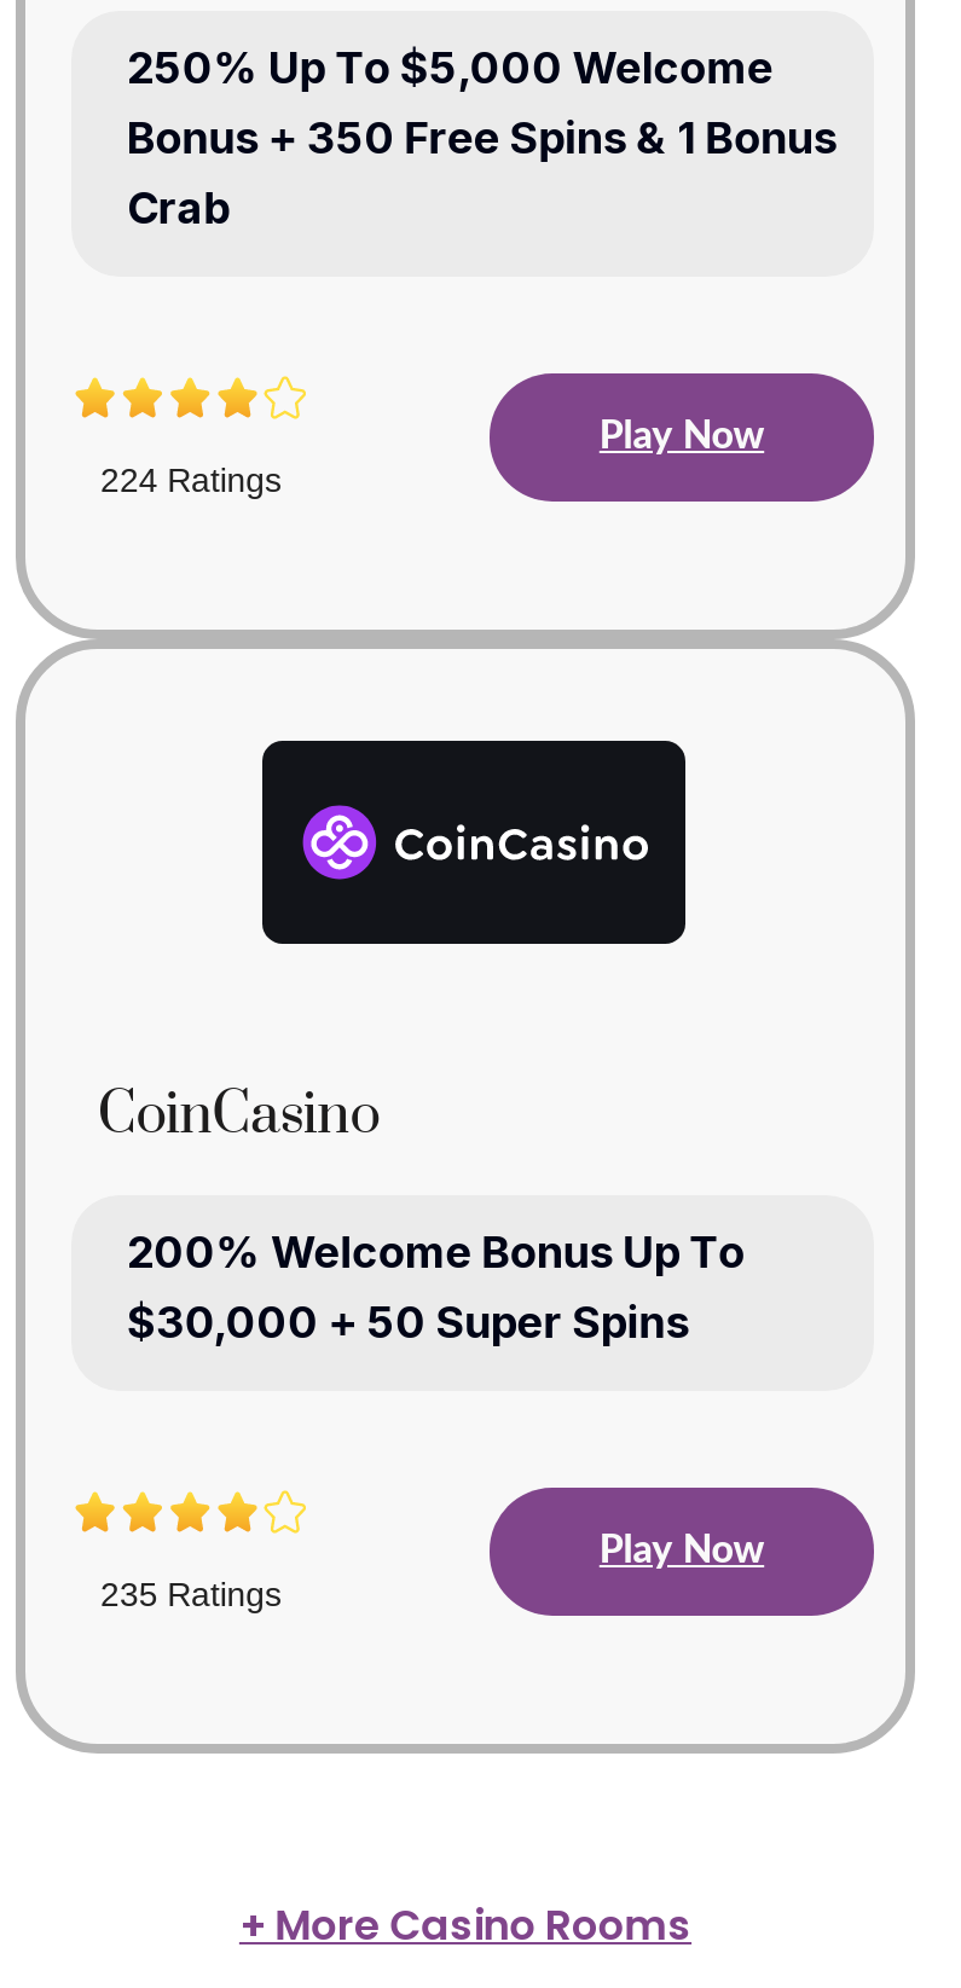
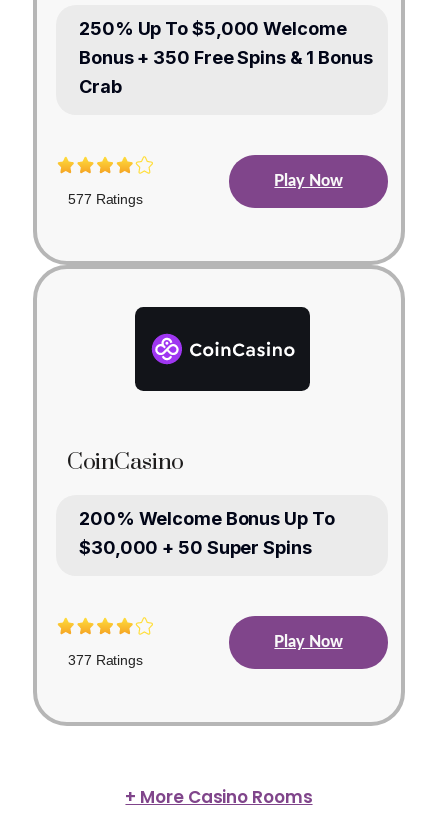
- 224 Ratings
+ 577 Ratings

- 235 Ratings
+ 377 Ratings
